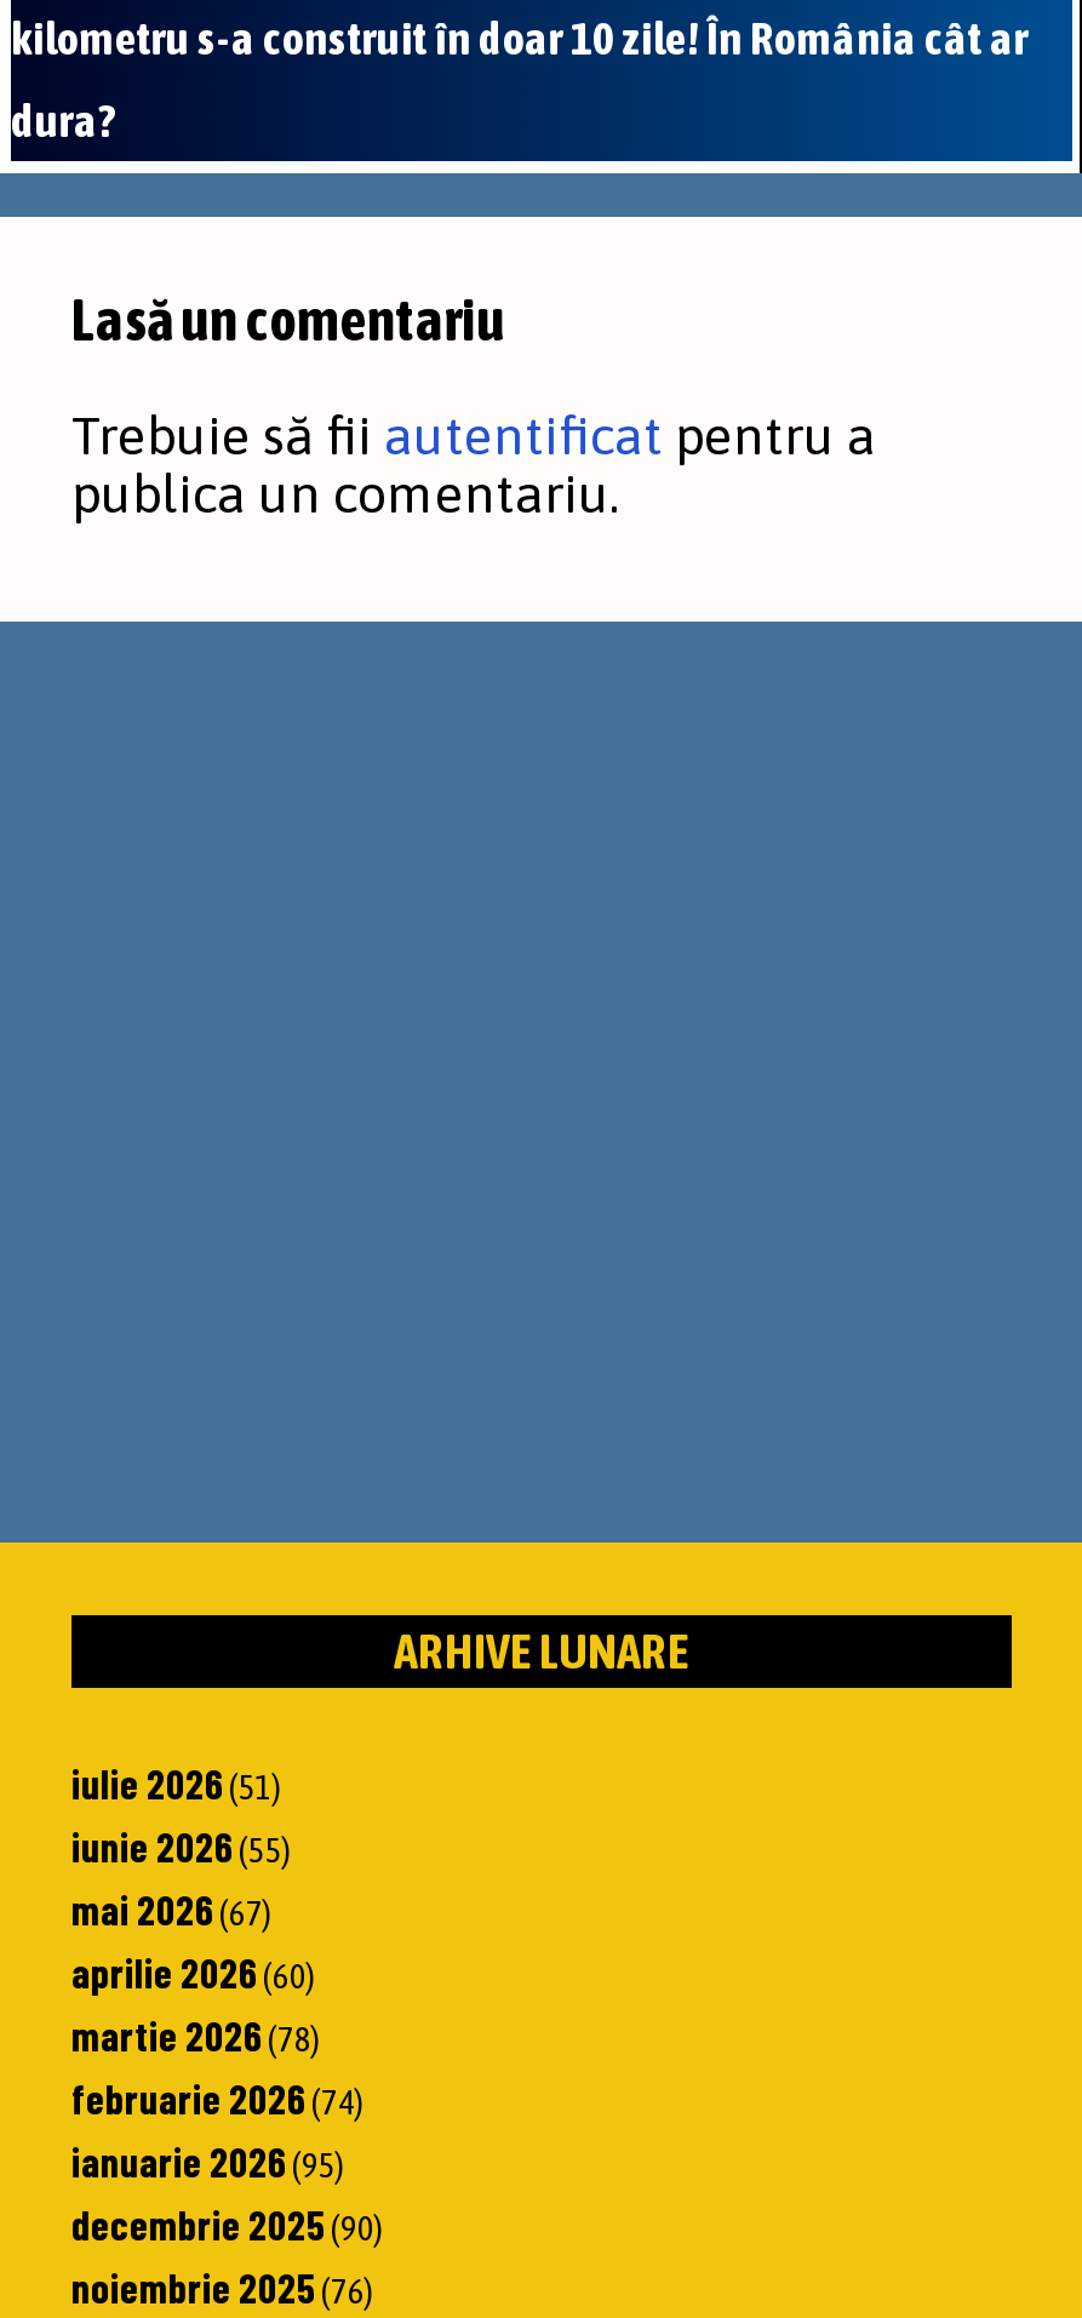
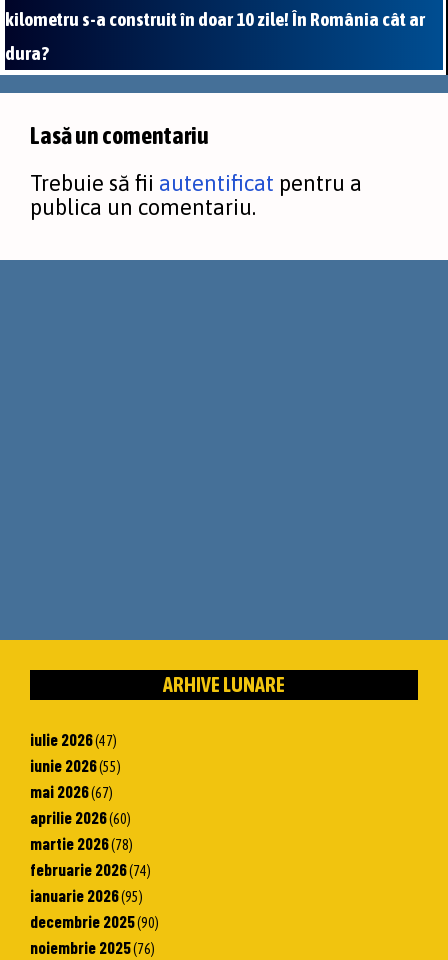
- iulie 2026 (51)
+ iulie 2026 (47)
